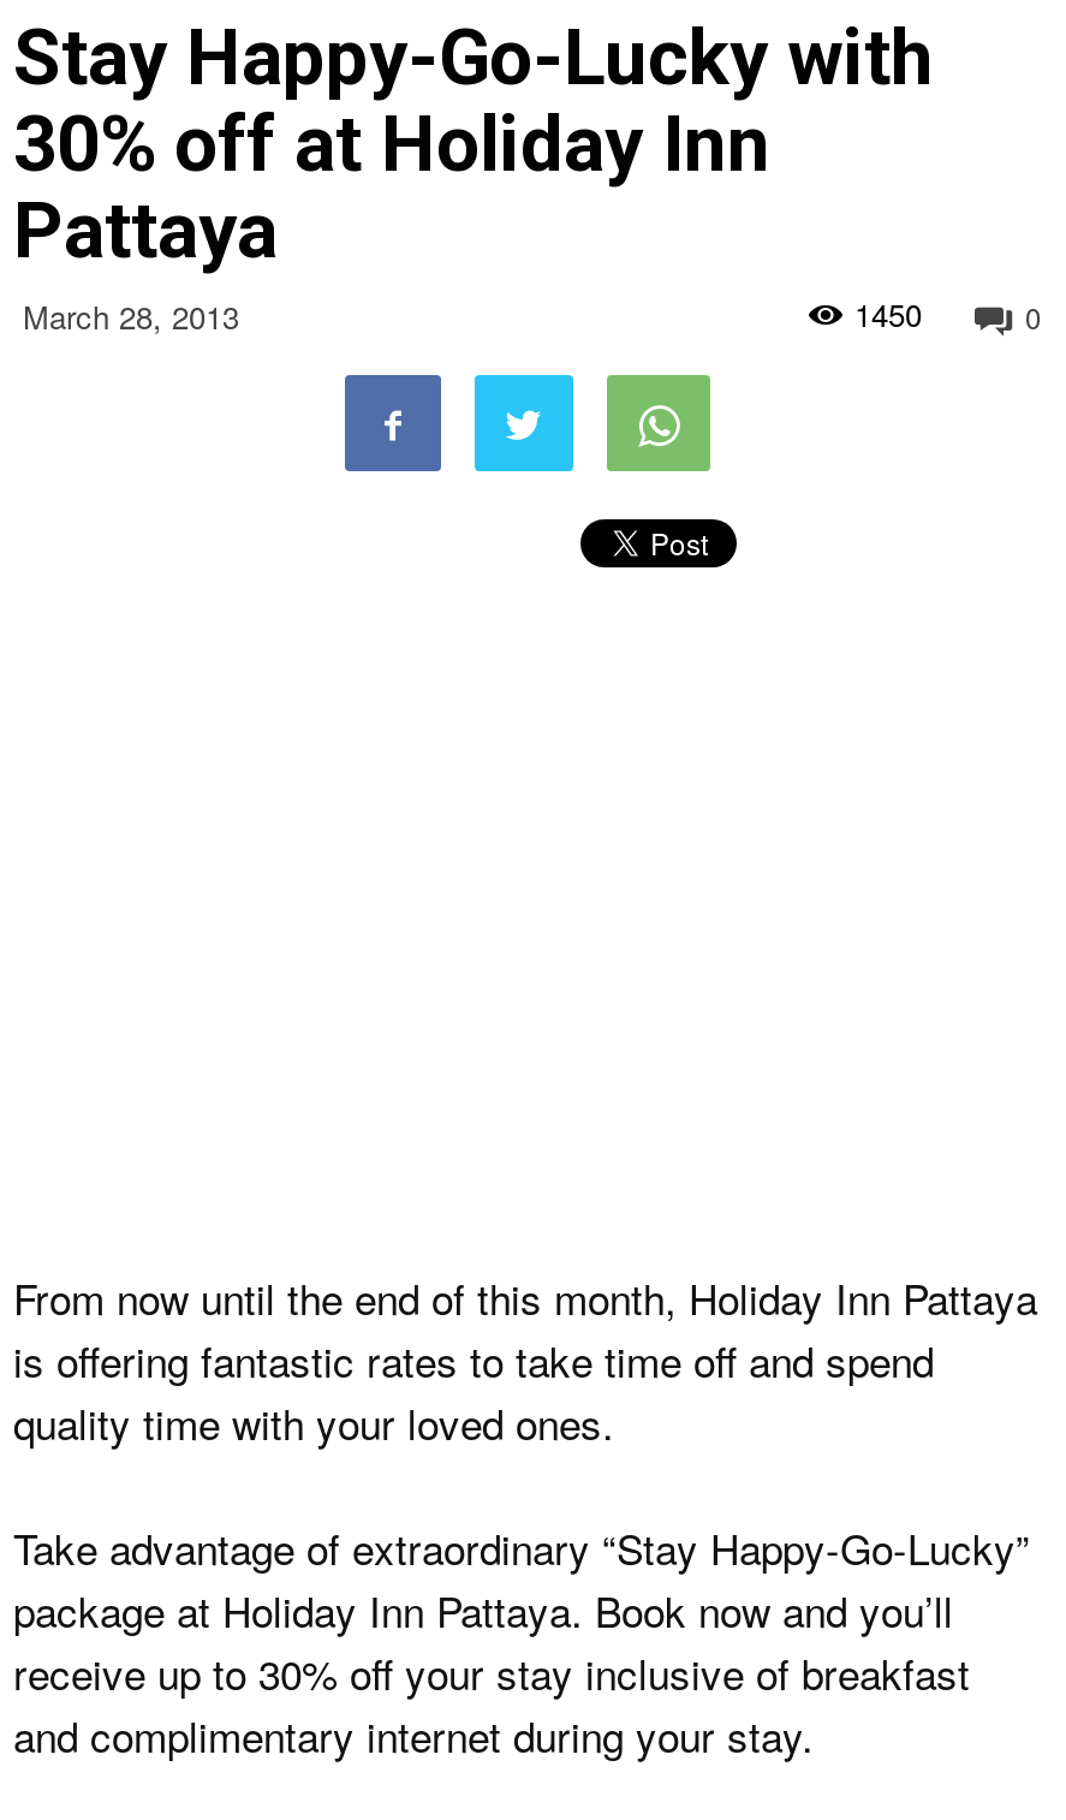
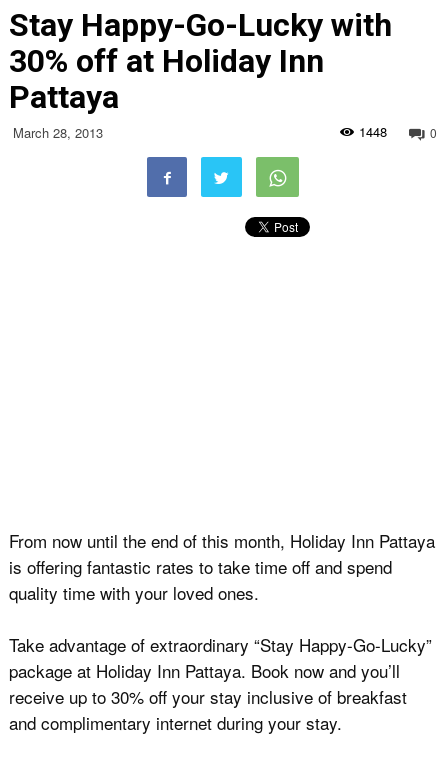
- 1450
+ 1448
